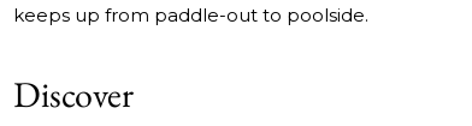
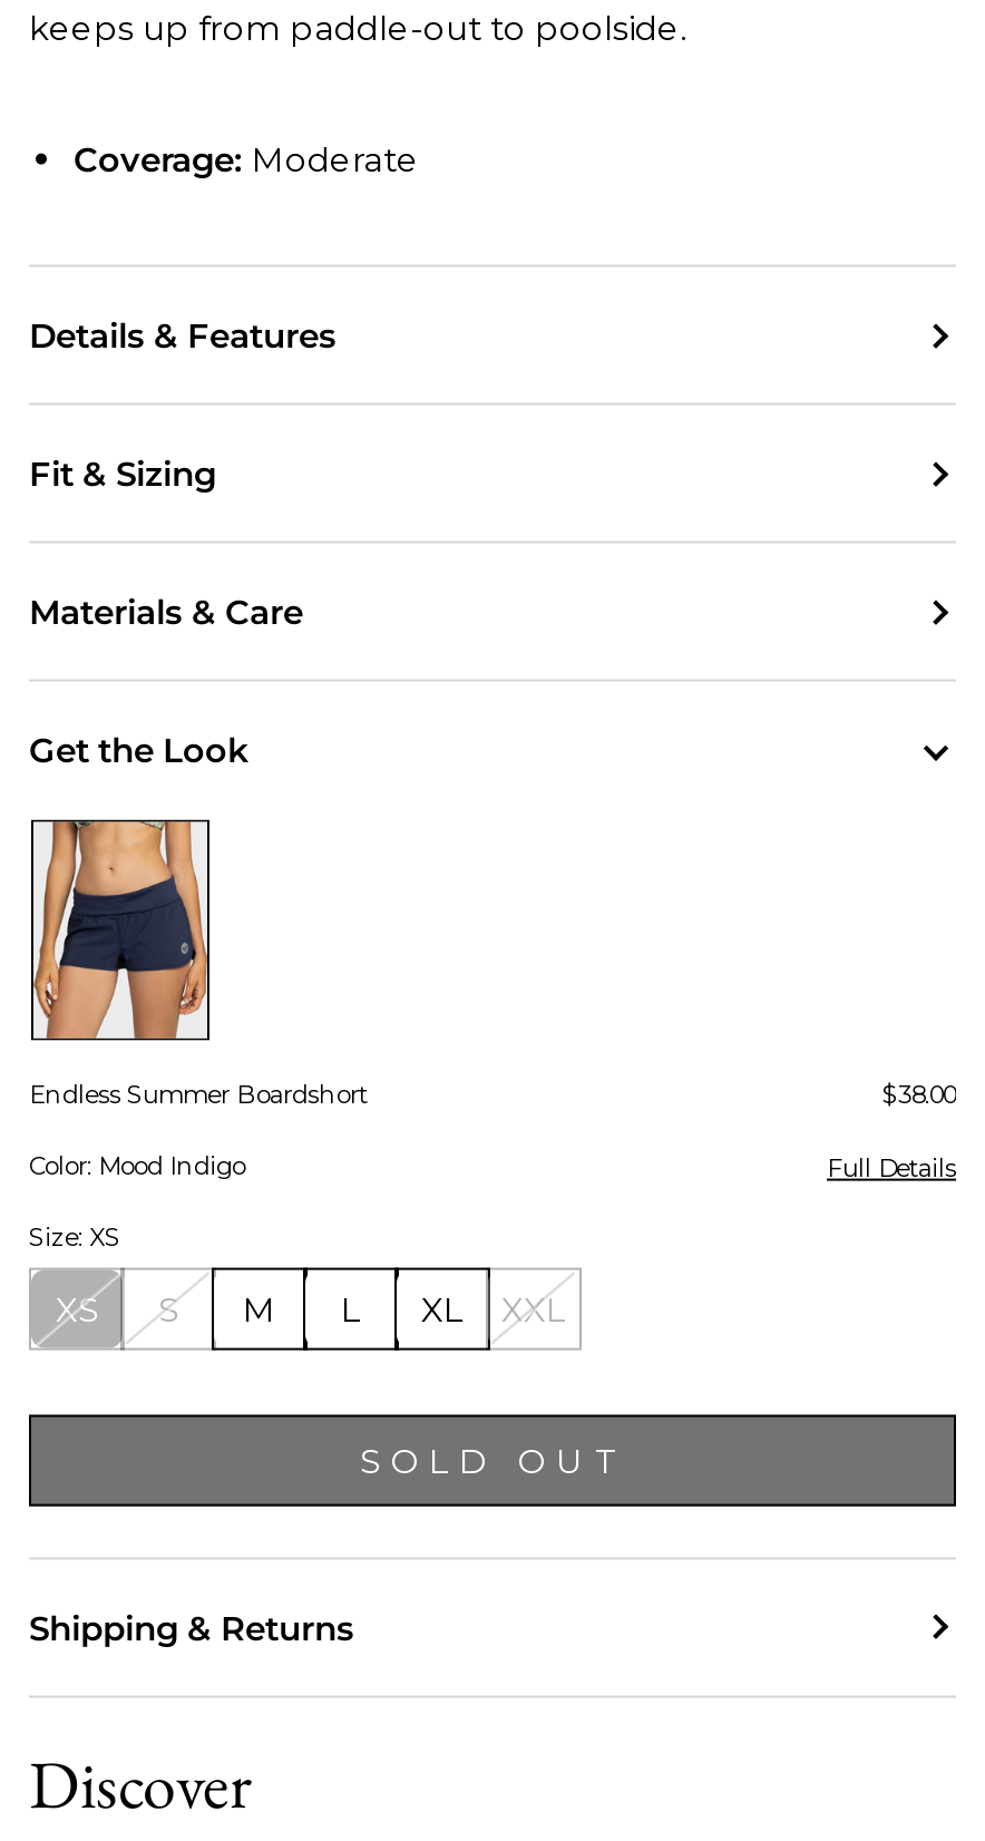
+ Details & Features
+ Fit & Sizing
+ Materials & Care
+ Get the Look

+ [image]
+ Endless Summer Boardshort
+ $38.00
+ Color: Mood Indigo
+ Full Details
+ Size: XS
+ XS
+ S
+ M
+ L
+ XL
+ XXL

+ Shipping & Returns

+ Coverage: Moderate

+ SOLD OUT
